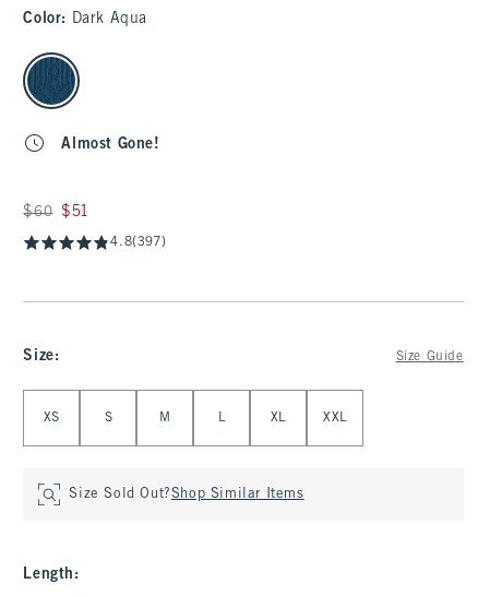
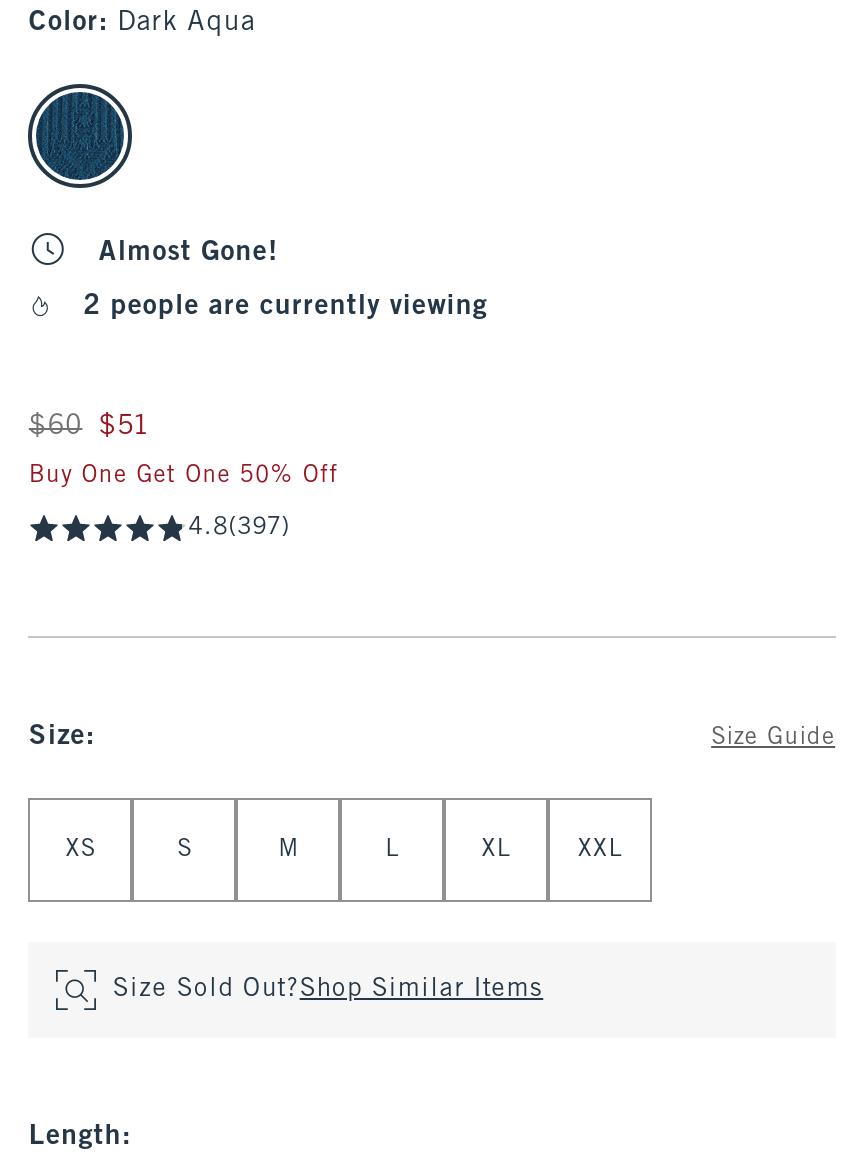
+ 2 people are currently viewing

+ Buy One Get One 50% Off
